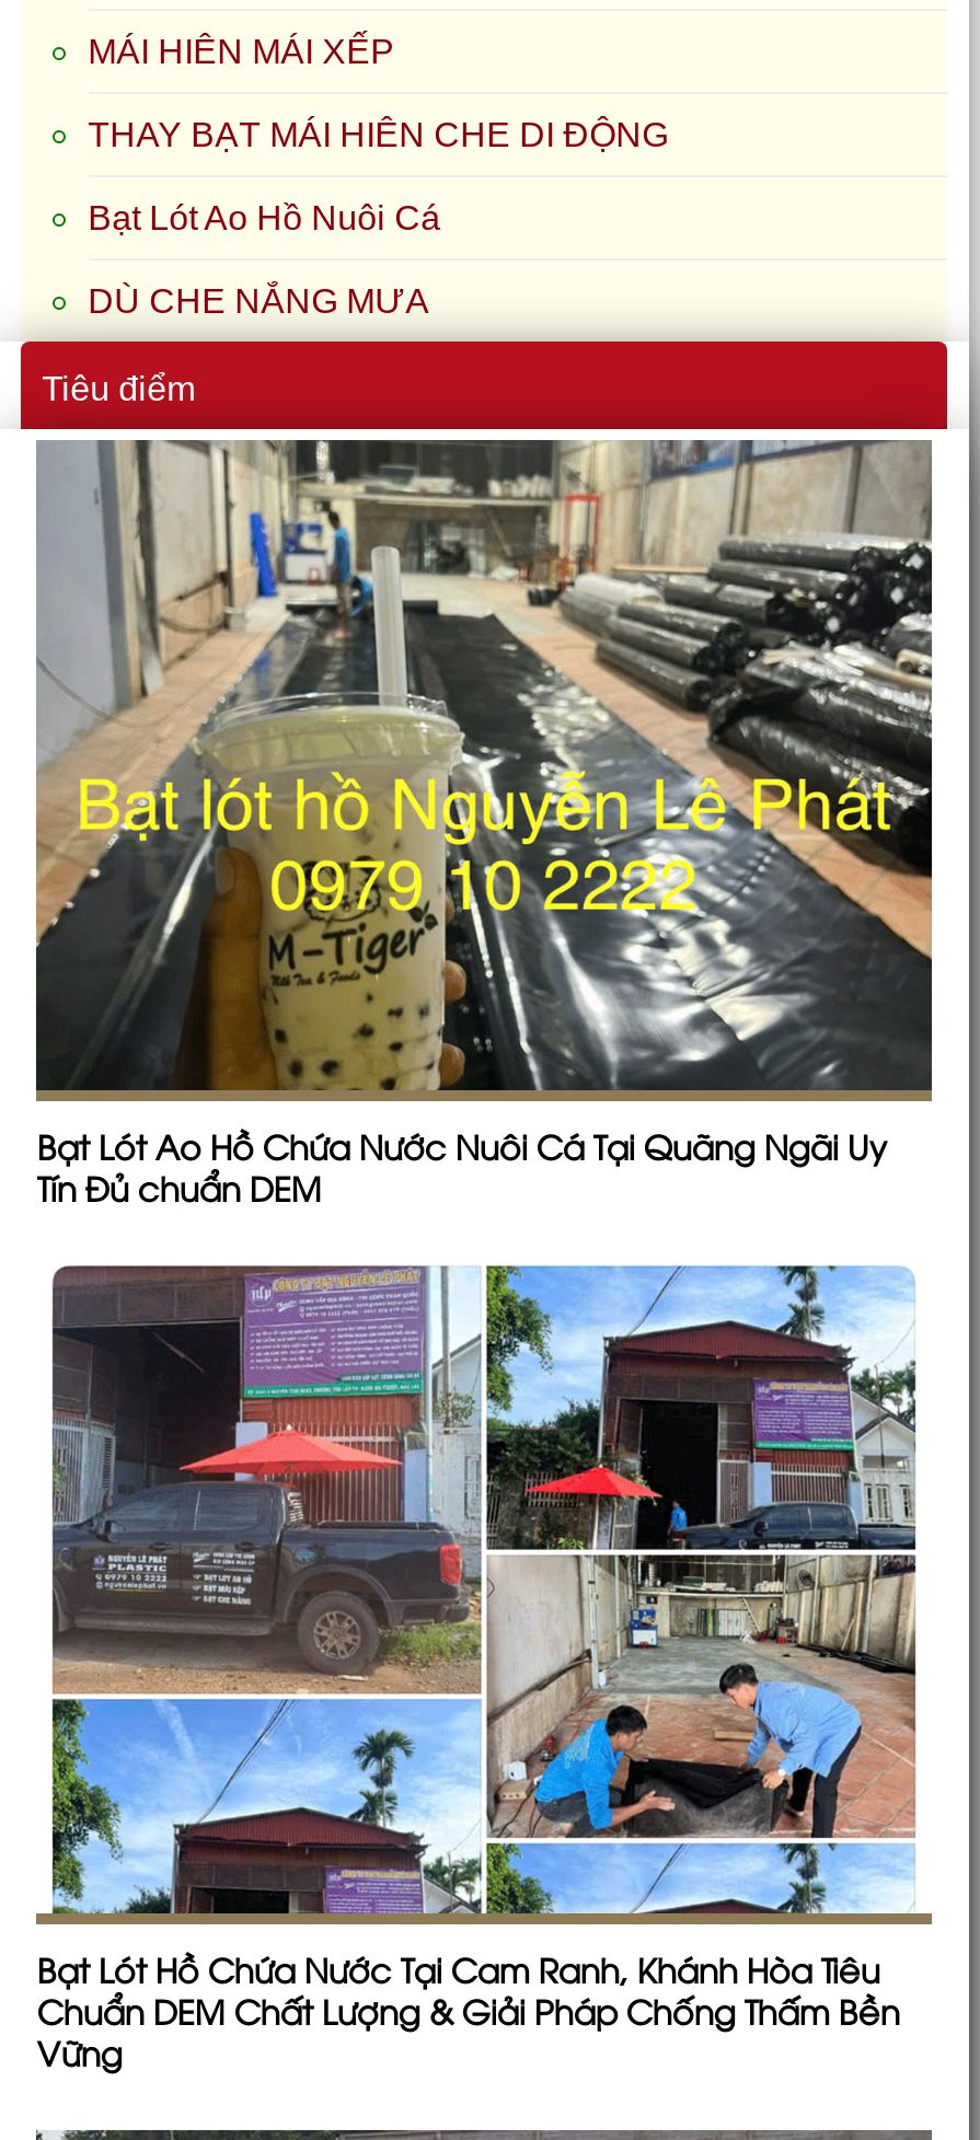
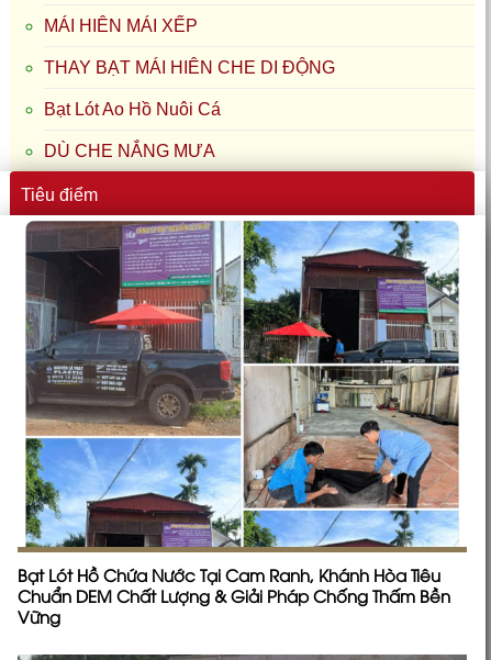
- [image]
- Bạt Lót Ao Hồ Chứa Nước Nuôi Cá Tại Quãng Ngãi Uy
- Tín Đủ chuẩn DEM
